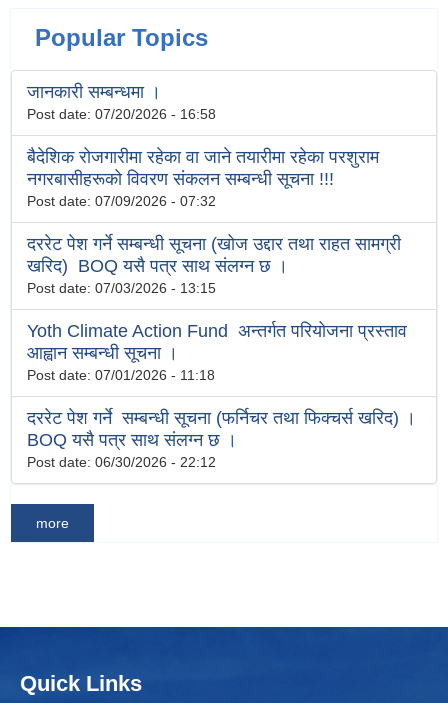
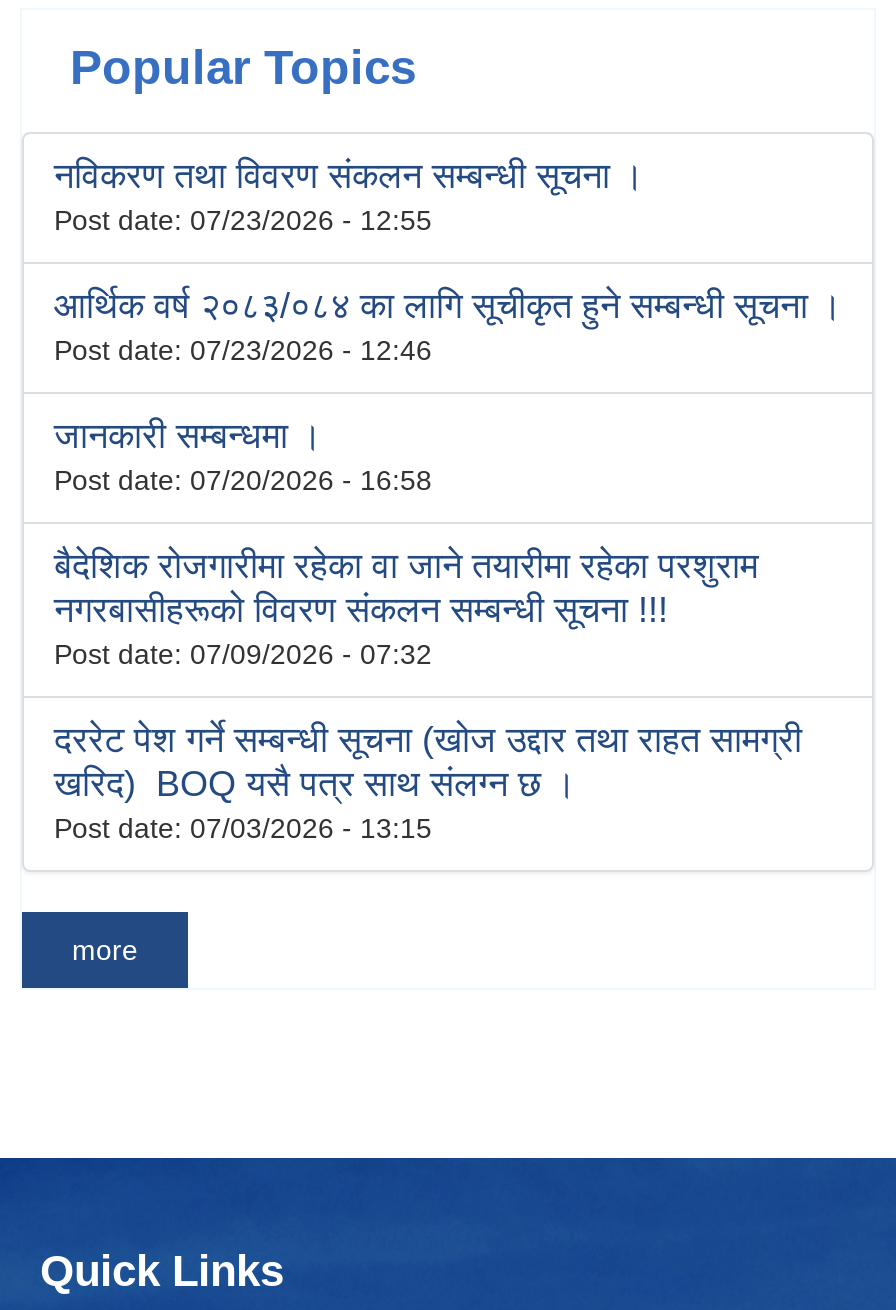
+ नविकरण तथा विवरण संकलन सम्बन्धी सूचना ।
+ Post date: 07/23/2026 - 12:55
+ आर्थिक वर्ष २०८३/०८४ का लागि सूचीकृत हुने सम्बन्धी सूचना ।
+ Post date: 07/23/2026 - 12:46

moved down: जानकारी सम्बन्धमा । | Post date: 07/20/2026 - 16:58 | बैदेशिक रोजगारीमा रहेका वा जाने तयारीमा रहेका परशुराम | नगरबासीहरूको विवरण संकलन सम्बन्धी सूचना !!! | Post date: 07/09/2026 - 07:32 | दररेट पेश गर्ने सम्बन्धी सूचना (खोज उद्दार तथा राहत सामग्री | खरिद) BOQ यसै पत्र साथ संलग्‍न छ । | Post date: 07/03/2026 - 13:15

- Yoth Climate Action Fund अन्तर्गत परियोजना प्रस्ताव
- आह्वान सम्बन्धी सूचना ।
- Post date: 07/01/2026 - 11:18
- दररेट पेश गर्ने सम्बन्धी सूचना (फर्निचर तथा फिक्‍चर्स खरिद) ।
- BOQ यसै पत्र साथ संलग्‍न छ ।
- Post date: 06/30/2026 - 22:12
